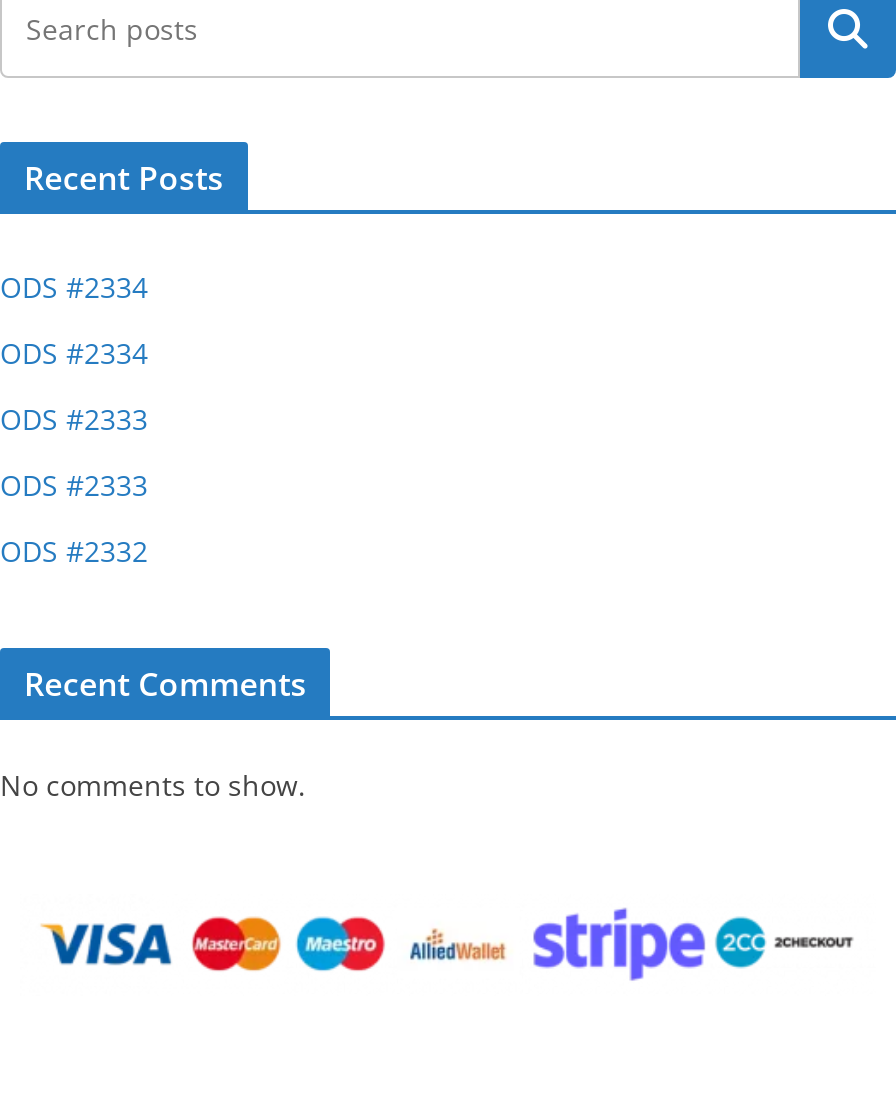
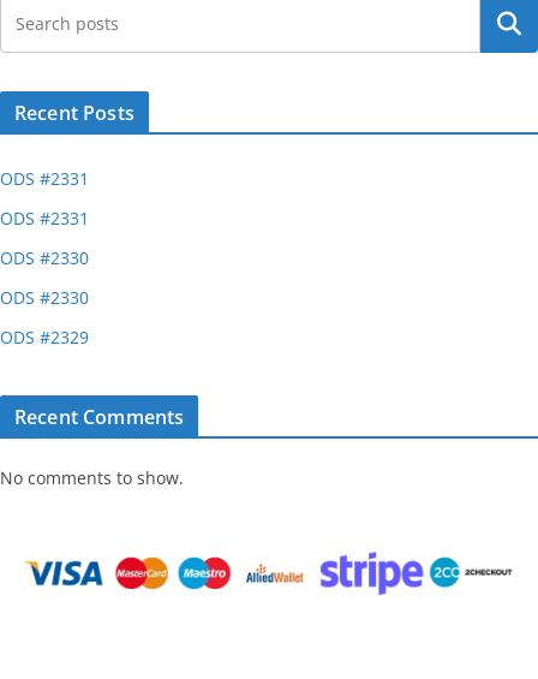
- ODS #2334
+ ODS #2331

- ODS #2334
+ ODS #2331

- ODS #2333
+ ODS #2330

- ODS #2333
+ ODS #2330

- ODS #2332
+ ODS #2329
